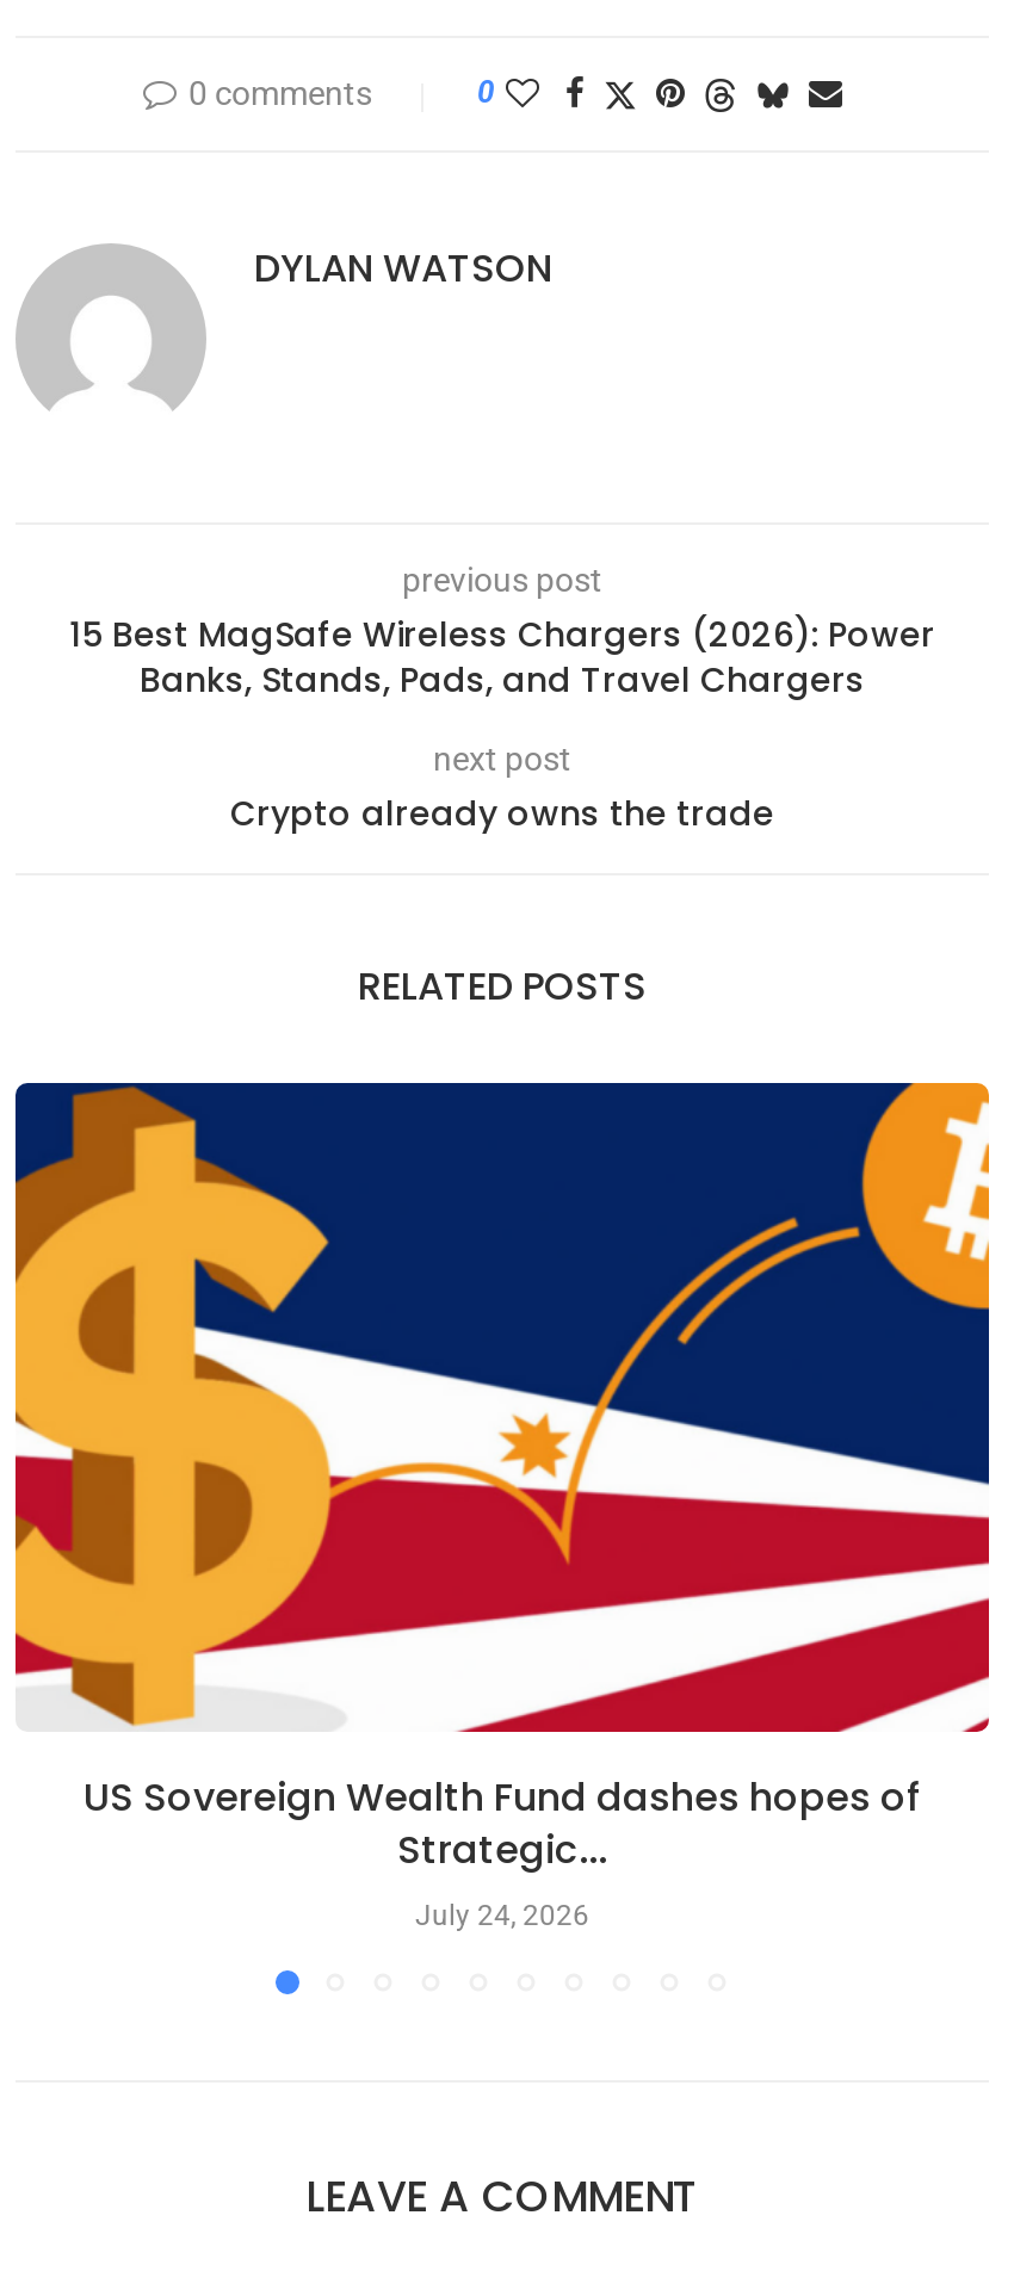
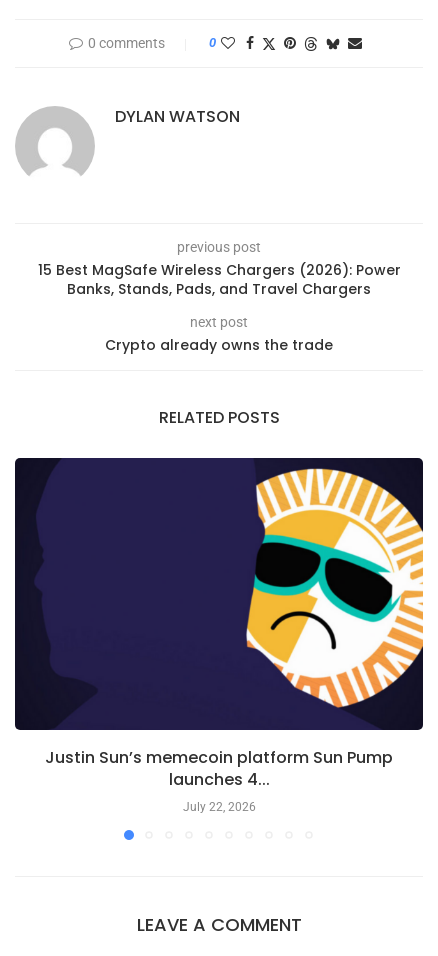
- [image]
- US Sovereign Wealth Fund dashes hopes of
- Strategic...
- July 24, 2026
+ [image]
+ Justin Sun’s memecoin platform Sun Pump
+ launches 4...
+ July 22, 2026
